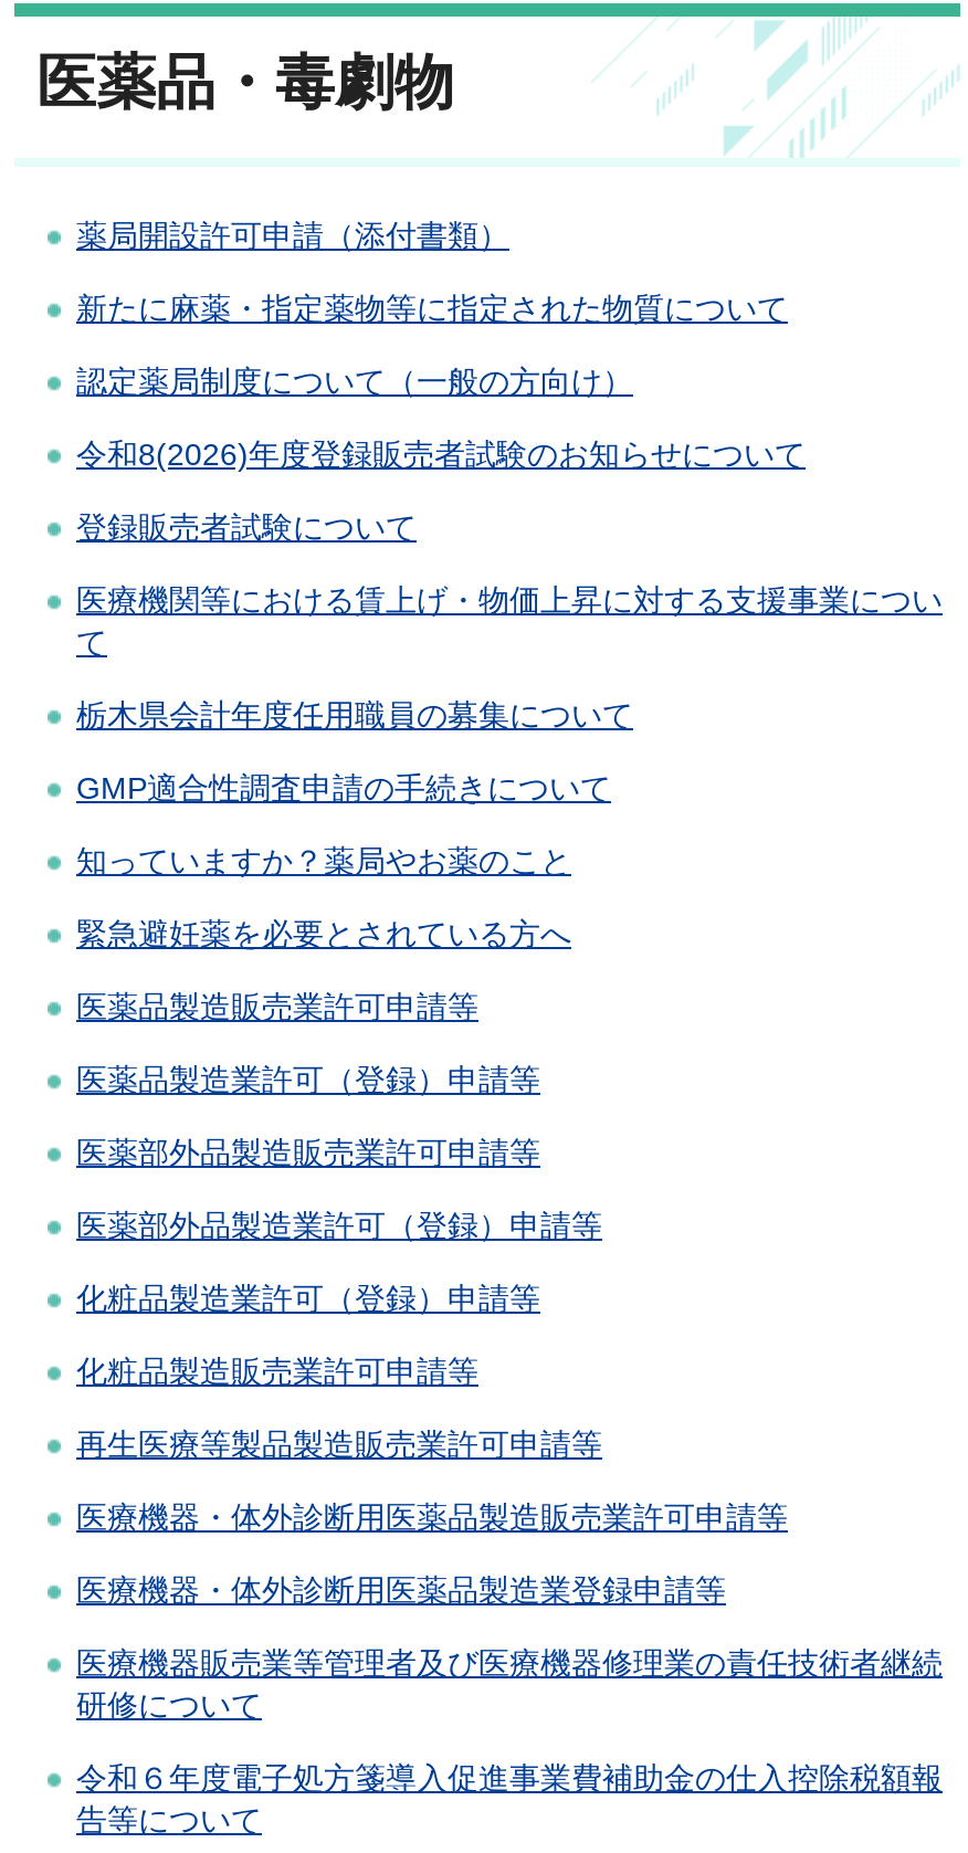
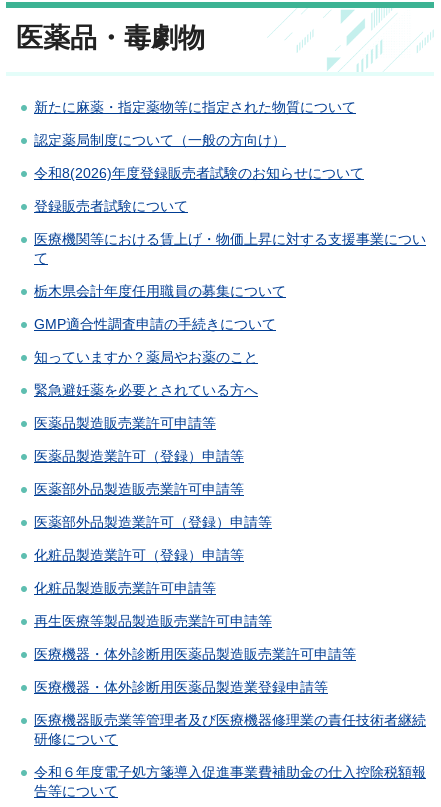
- 薬局開設許可申請（添付書類）
